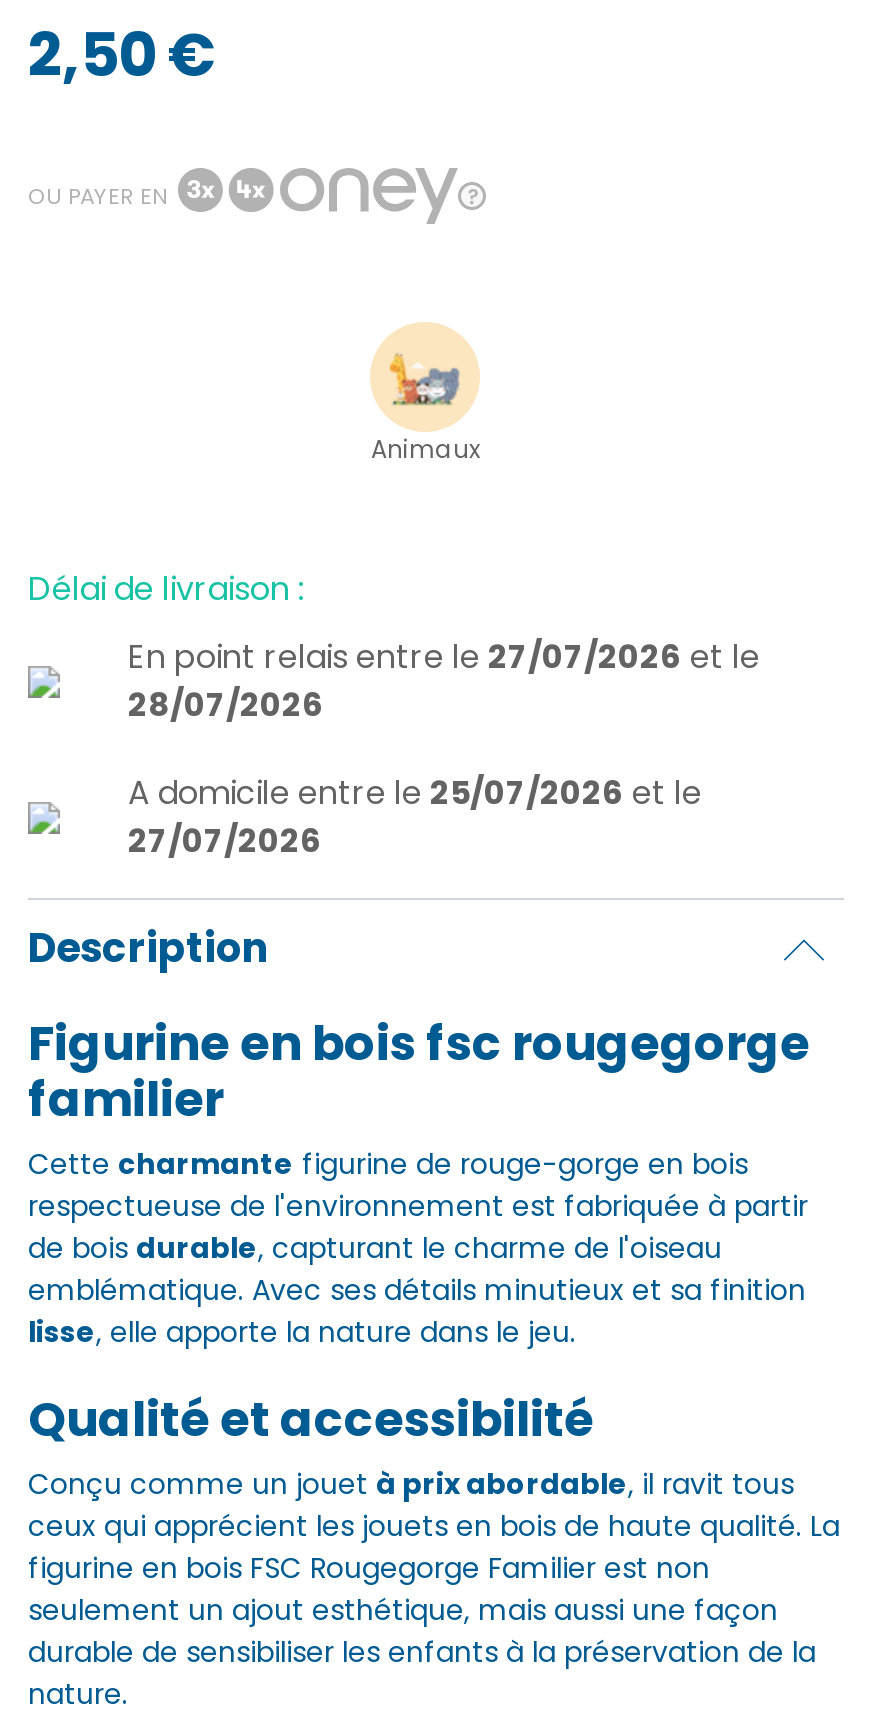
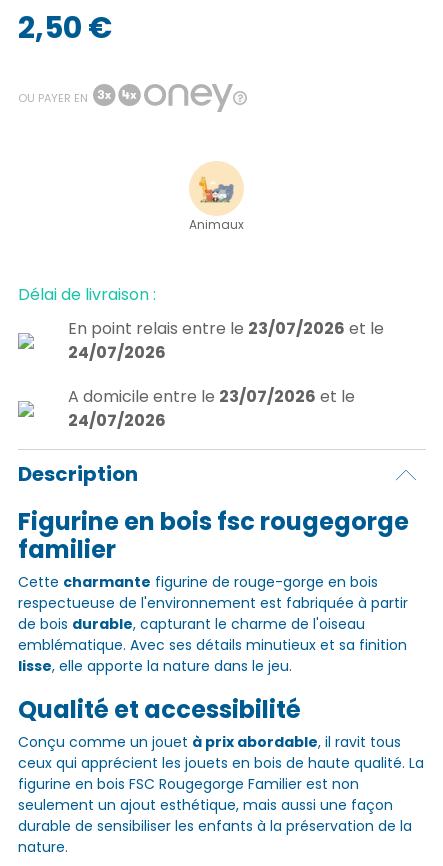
- En point relais entre le 27/07/2026 et le
+ En point relais entre le 23/07/2026 et le

- 28/07/2026
+ 24/07/2026

- A domicile entre le 25/07/2026 et le
+ A domicile entre le 23/07/2026 et le

- 27/07/2026
+ 24/07/2026
